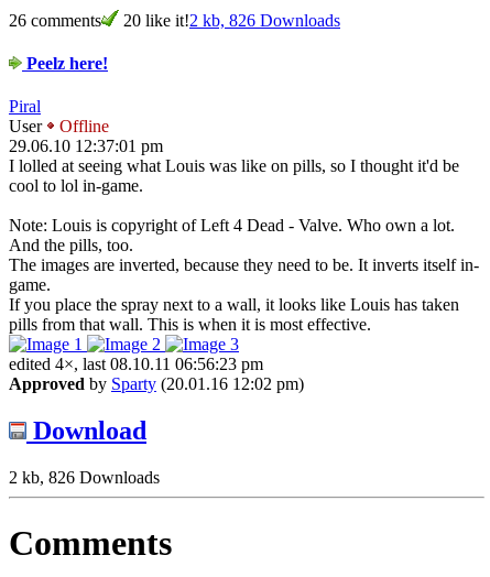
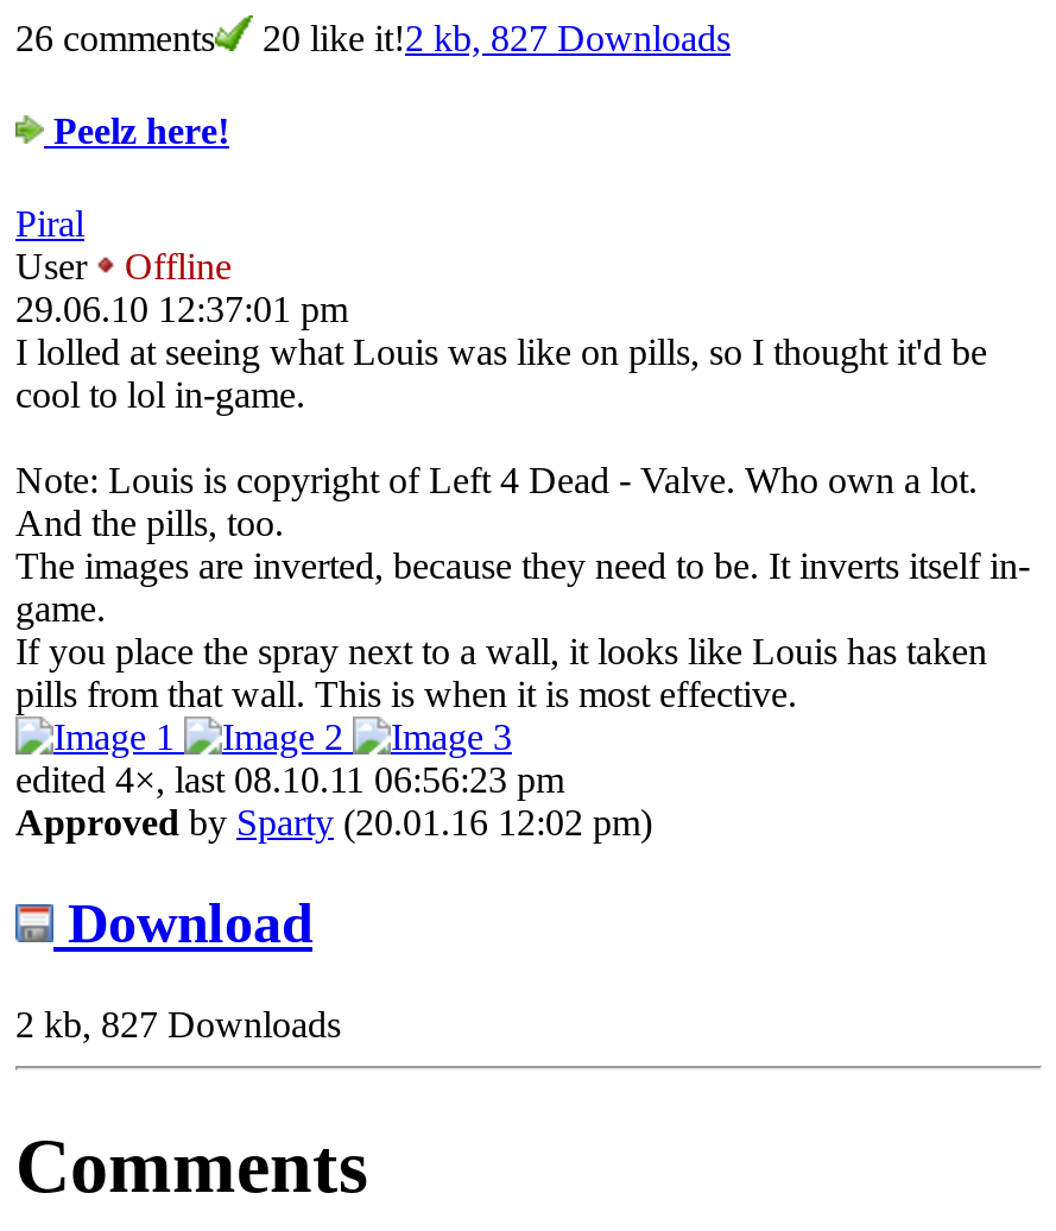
- 20 like it!2 kb, 826 Downloads
+ 20 like it!2 kb, 827 Downloads

- 2 kb, 826 Downloads
+ 2 kb, 827 Downloads
